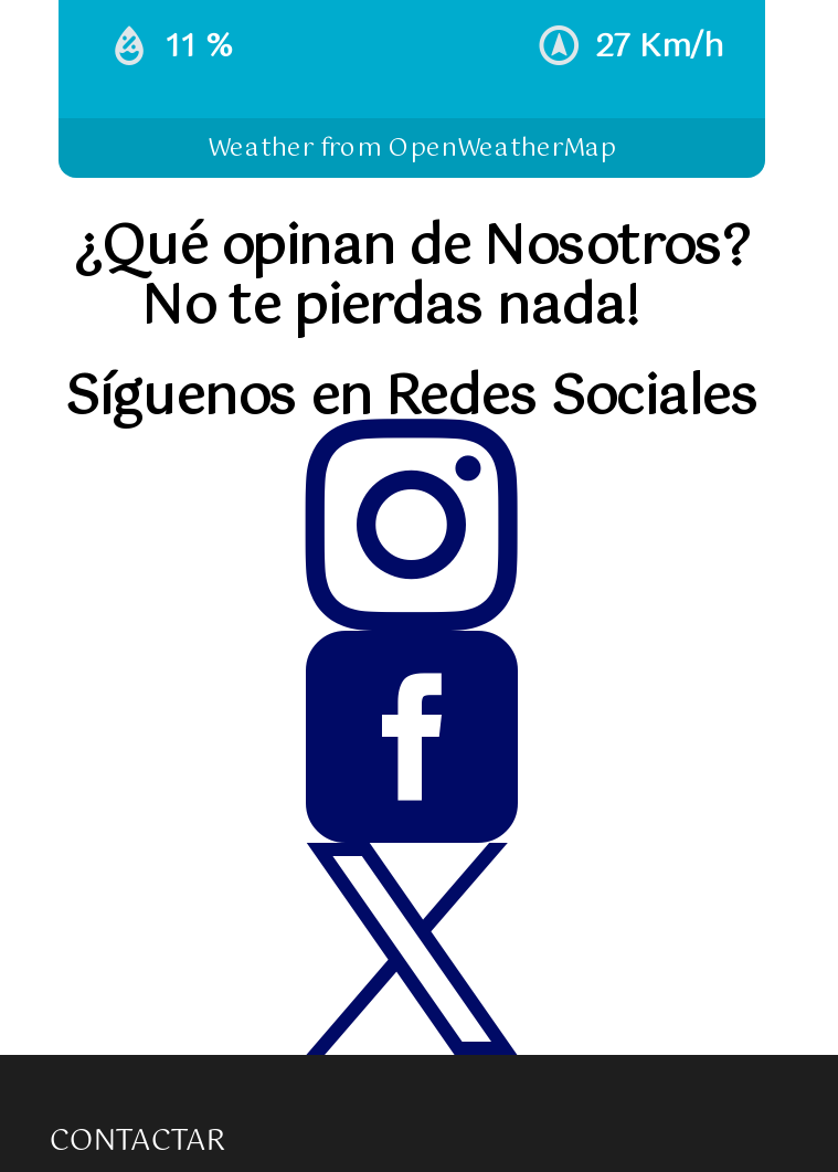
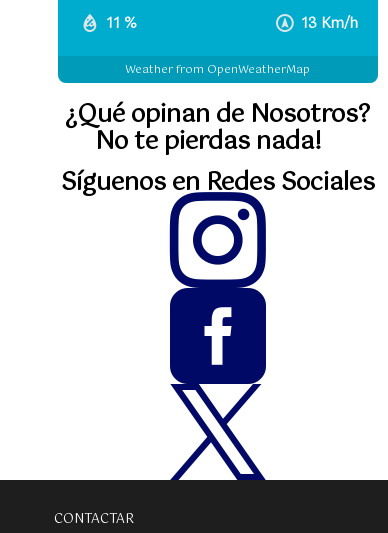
- 27 Km/h
+ 13 Km/h
